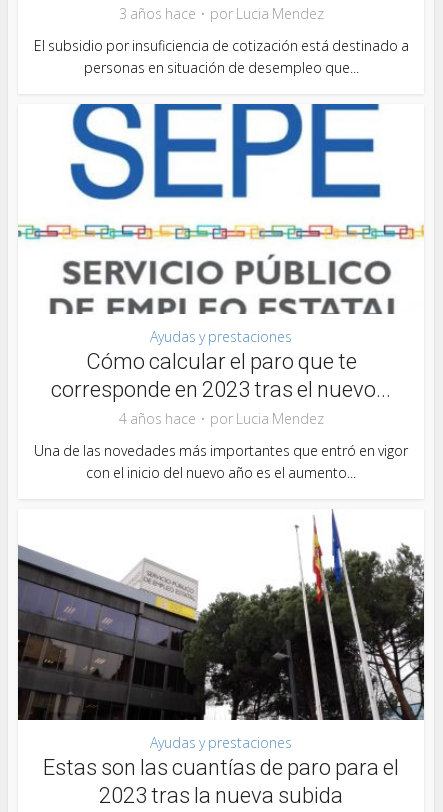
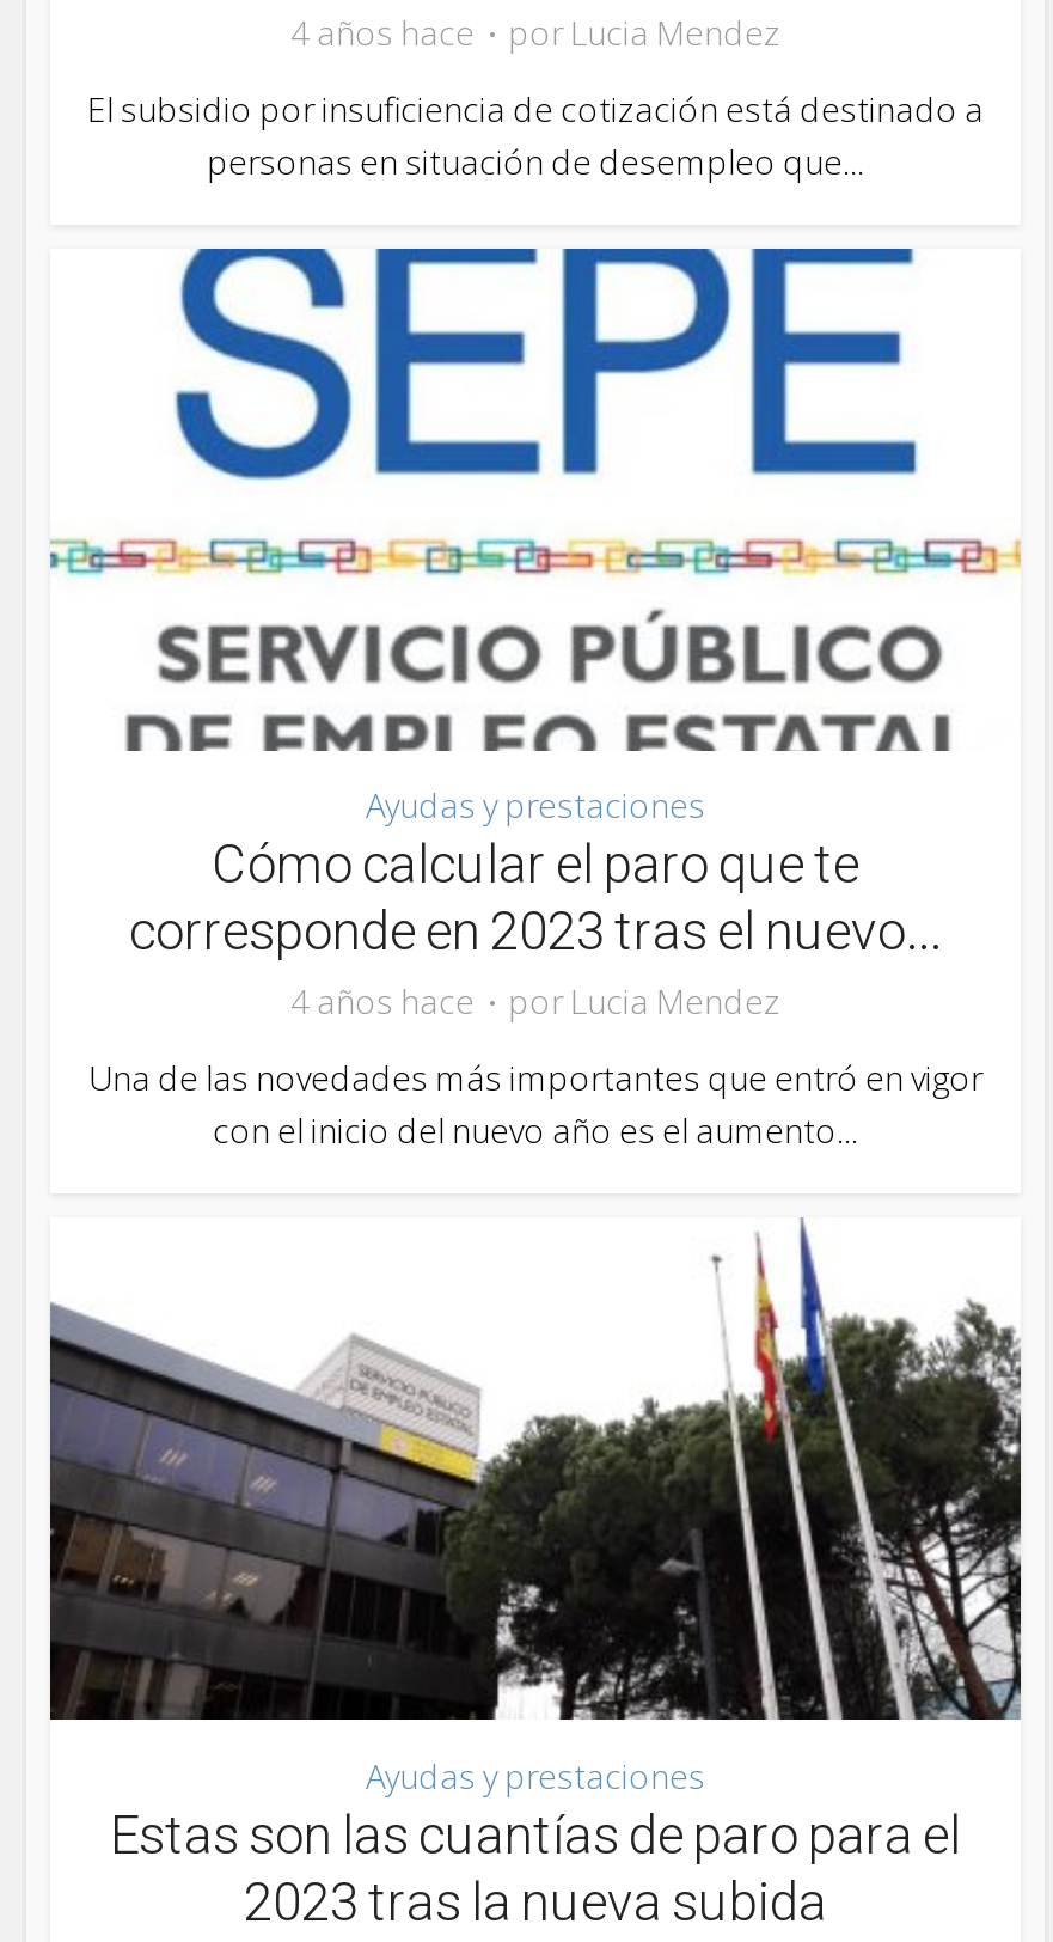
- 3 años hace por Lucia Mendez
+ 4 años hace por Lucia Mendez
